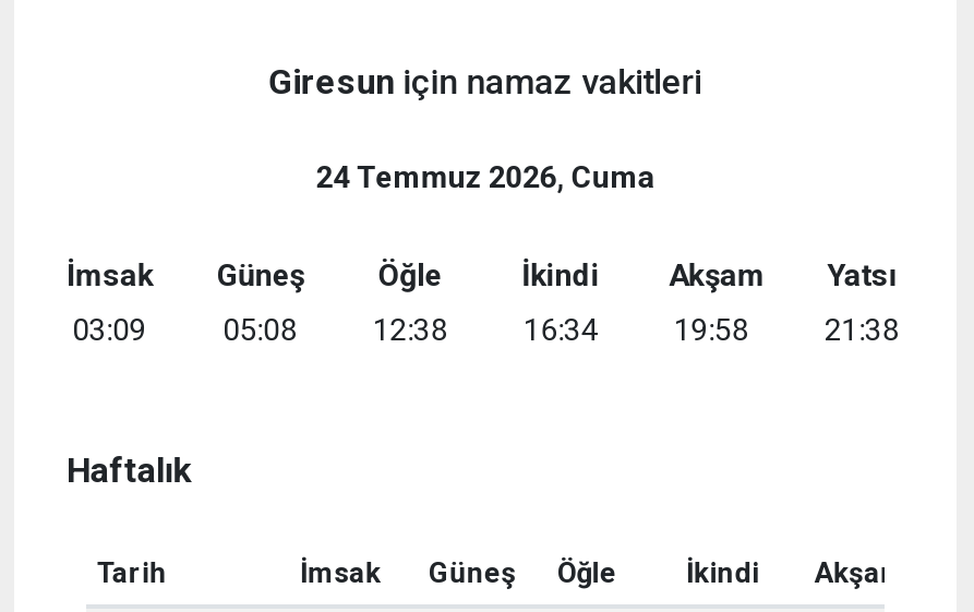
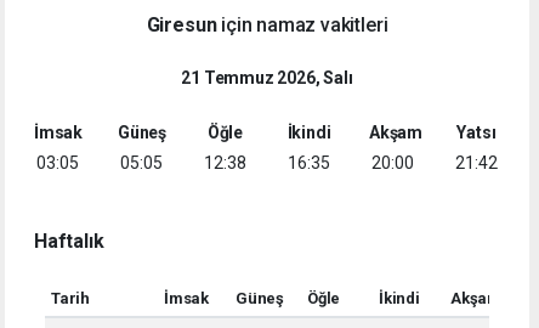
- 24 Temmuz 2026, Cuma
+ 21 Temmuz 2026, Salı

- 03:09
+ 03:05

- 05:08
+ 05:05

- 16:34
+ 16:35

- 19:58
+ 20:00

- 21:38
+ 21:42
